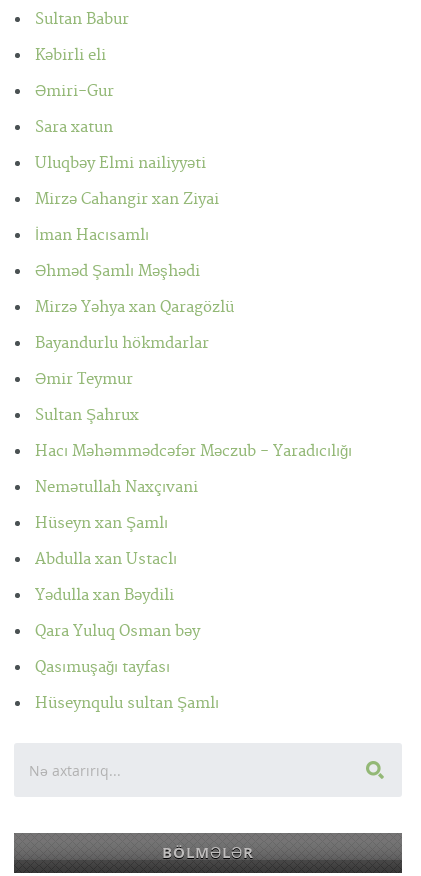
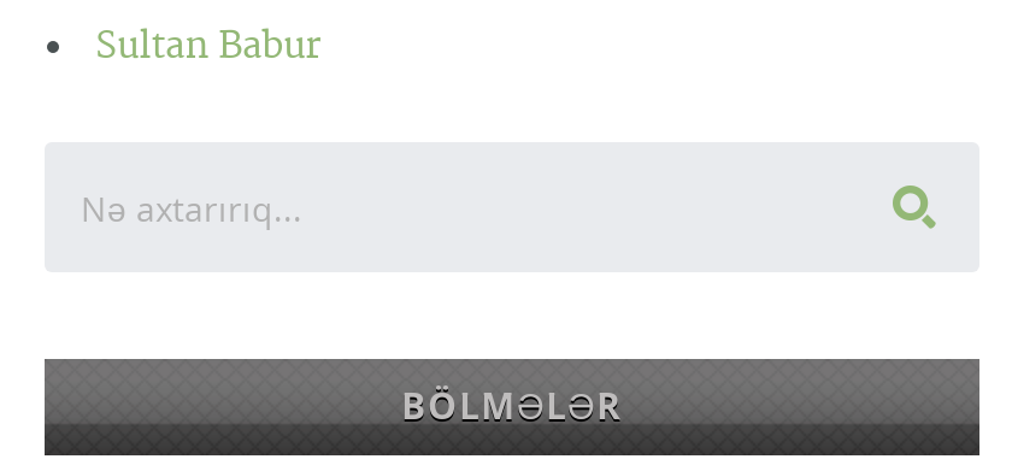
- Kəbirli eli
- Əmiri-Gur
- Sara xatun
- Uluqbəy Elmi nailiyyəti
- Mirzə Cahangir xan Ziyai
- İman Hacısamlı
- Əhməd Şamlı Məşhədi
- Mirzə Yəhya xan Qaragözlü
- Bayandurlu hökmdarlar
- Əmir Teymur
- Sultan Şahrux
- Hacı Məhəmmədcəfər Məczub - Yaradıcılığı
- Nemətullah Naxçıvani
- Hüseyn xan Şamlı
- Abdulla xan Ustaclı
- Yədulla xan Bəydili
- Qara Yuluq Osman bəy
- Qasımuşağı tayfası
- Hüseynqulu sultan Şamlı
